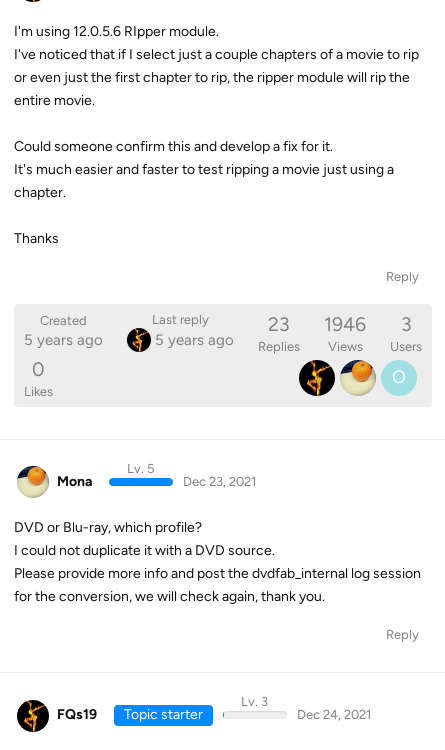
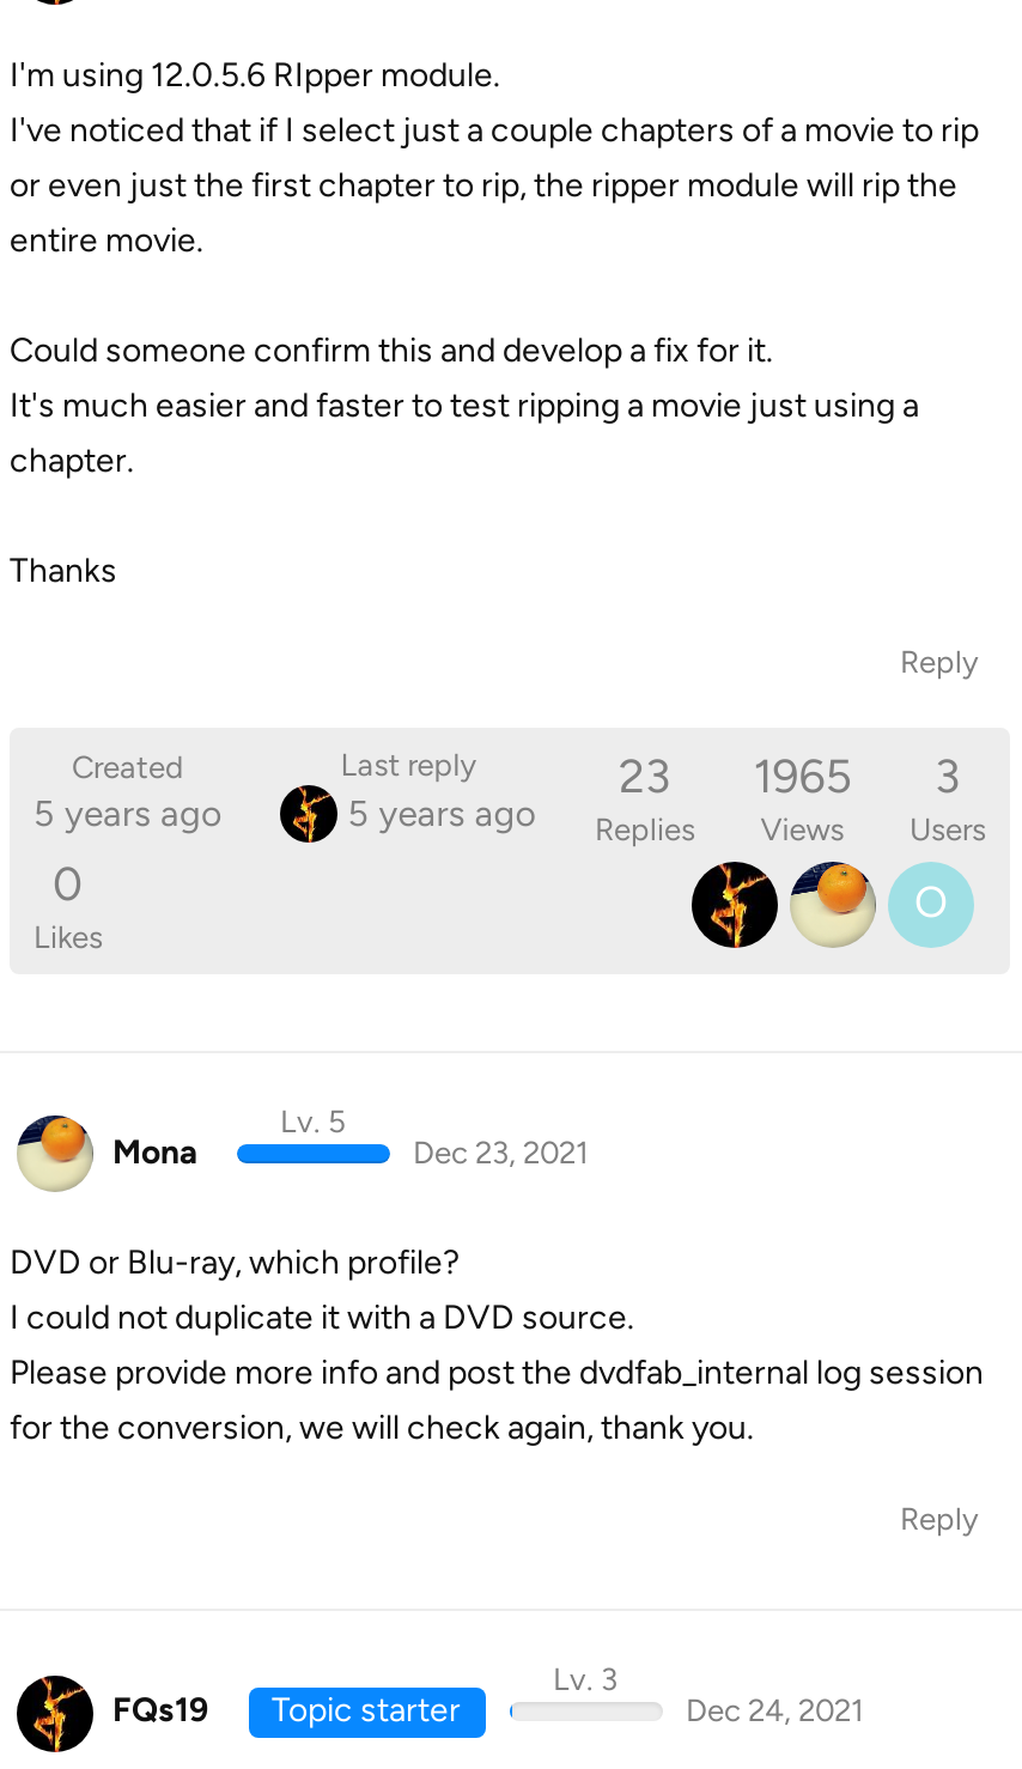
- 23 1946 3
+ 23 1965 3
